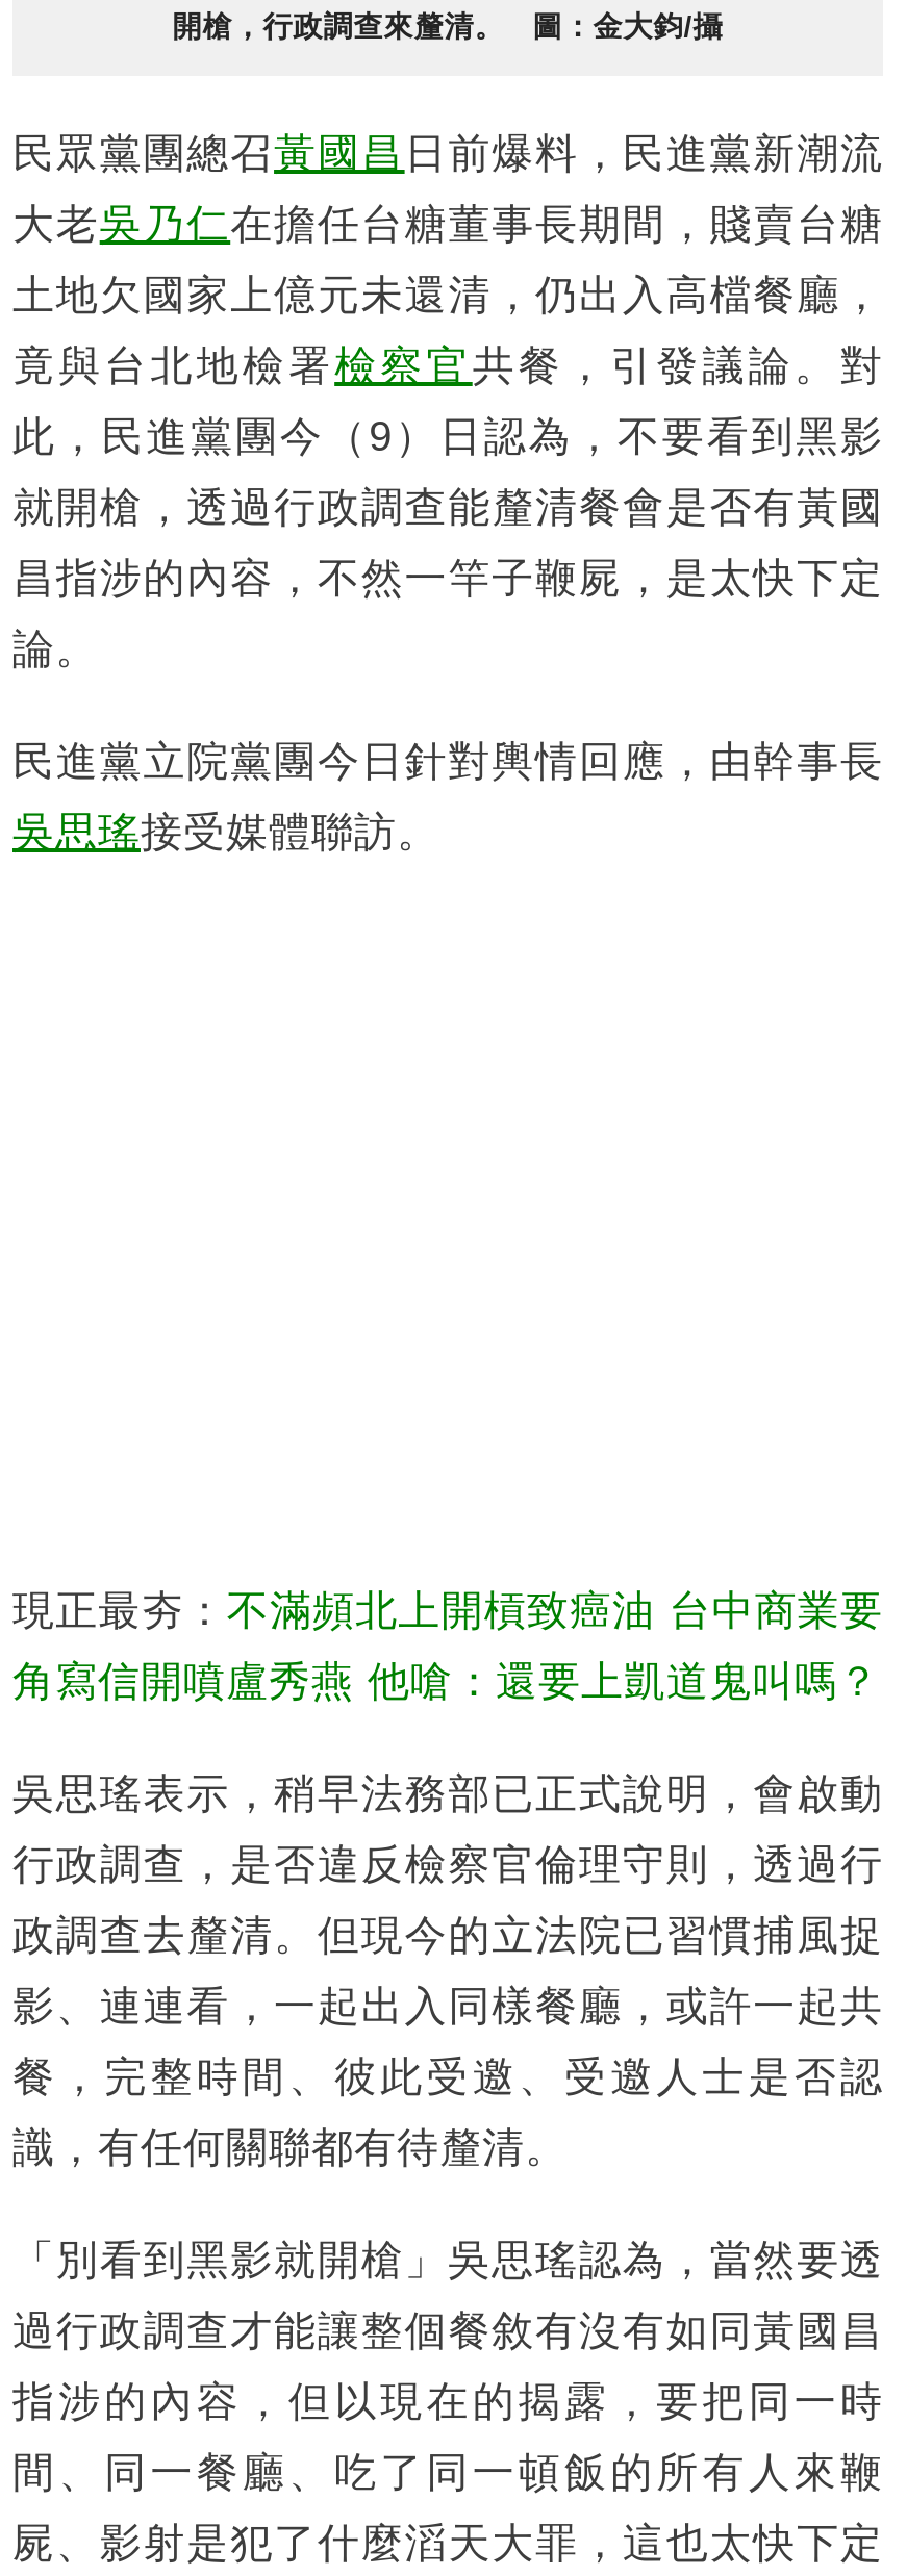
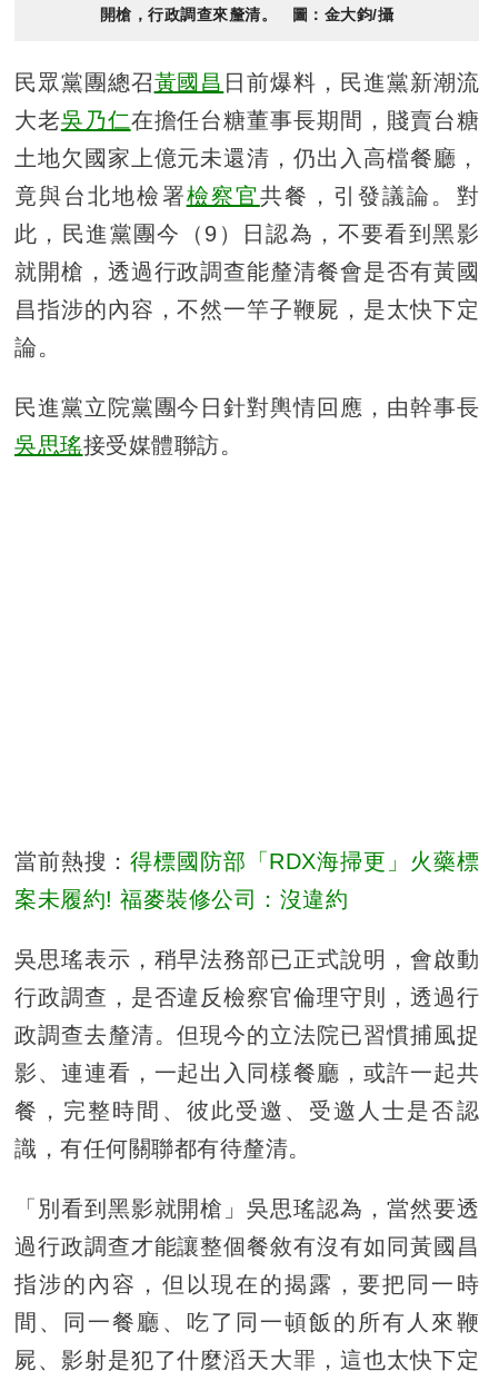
- 現正最夯：不滿頻北上開槓致癌油 台中商業要
+ 當前熱搜：得標國防部「RDX海掃更」火藥標

- 角寫信開噴盧秀燕 他嗆：還要上凱道鬼叫嗎？
+ 案未履約! 福麥裝修公司：沒違約
